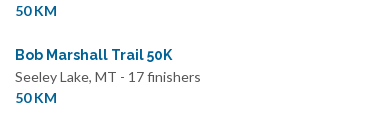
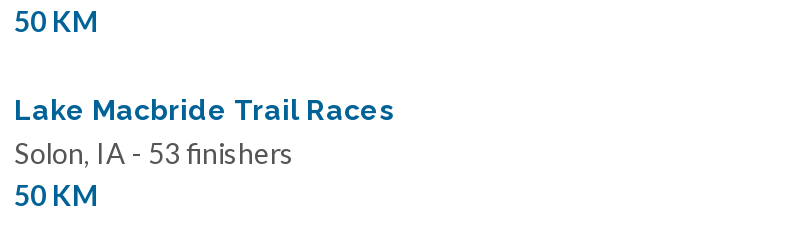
- Bob Marshall Trail 50K
- Seeley Lake, MT - 17 finishers
+ Lake Macbride Trail Races
+ Solon, IA - 53 finishers
